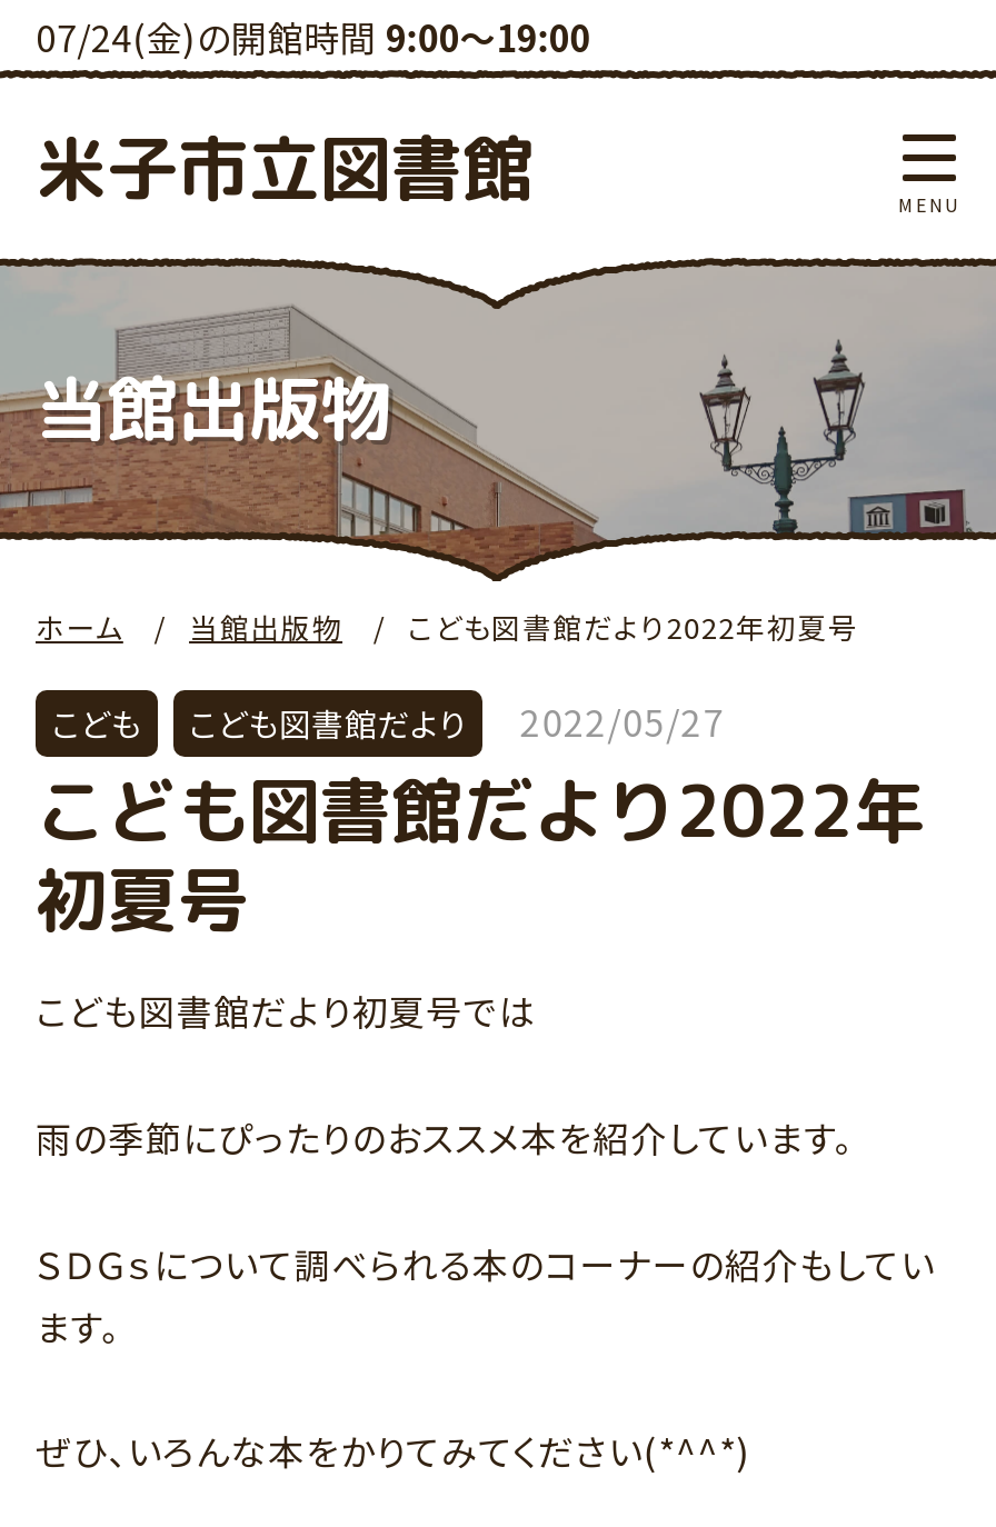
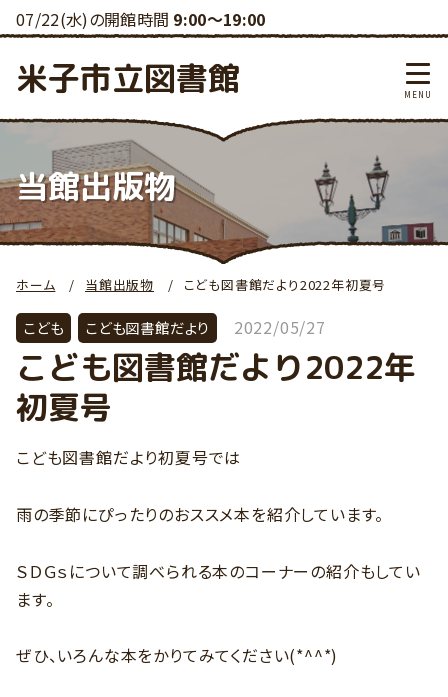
- 07/24(金)の開館時間9:00～19:00
+ 07/22(水)の開館時間9:00～19:00
